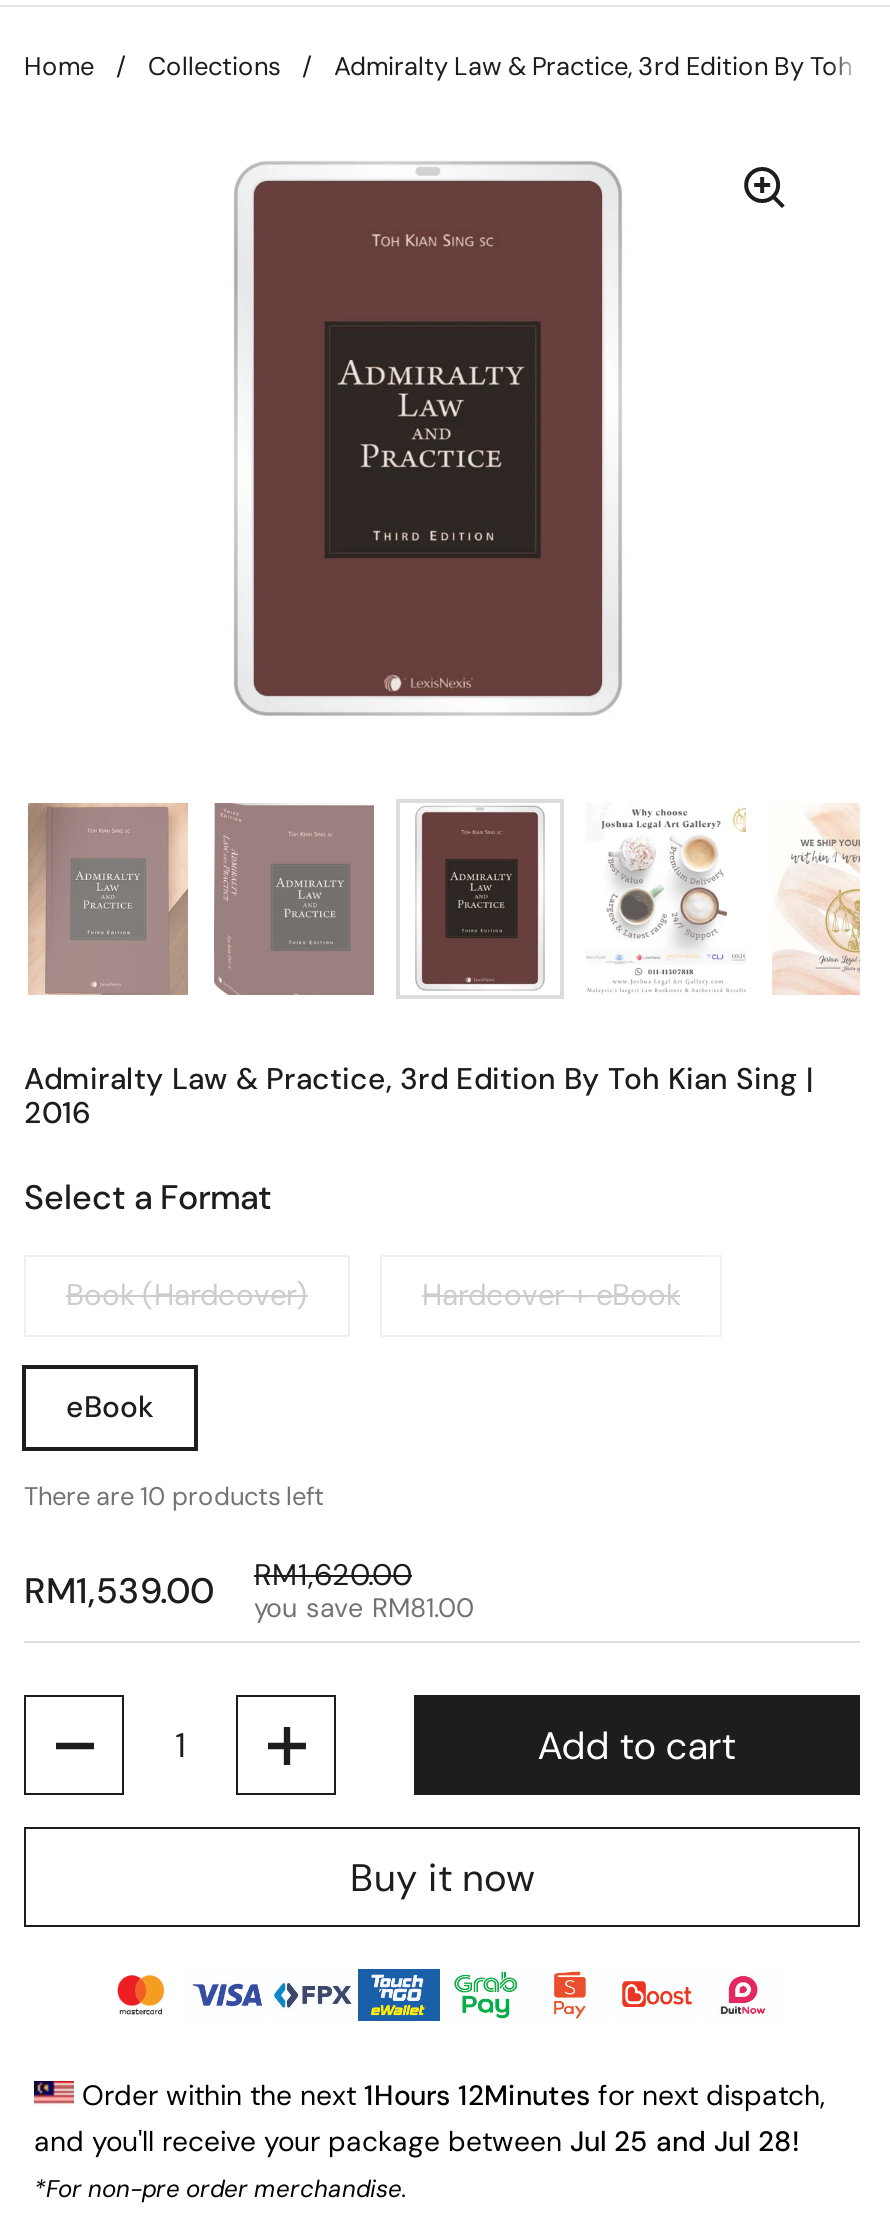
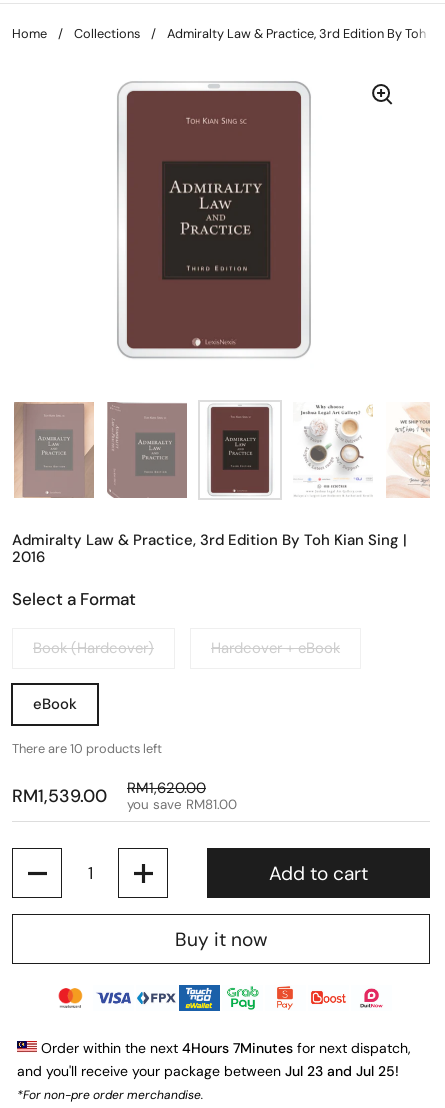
- Order within the next 1Hours 12Minutes for next dispatch,
+ Order within the next 4Hours 7Minutes for next dispatch,

- and you'll receive your package between Jul 25 and Jul 28!
+ and you'll receive your package between Jul 23 and Jul 25!
